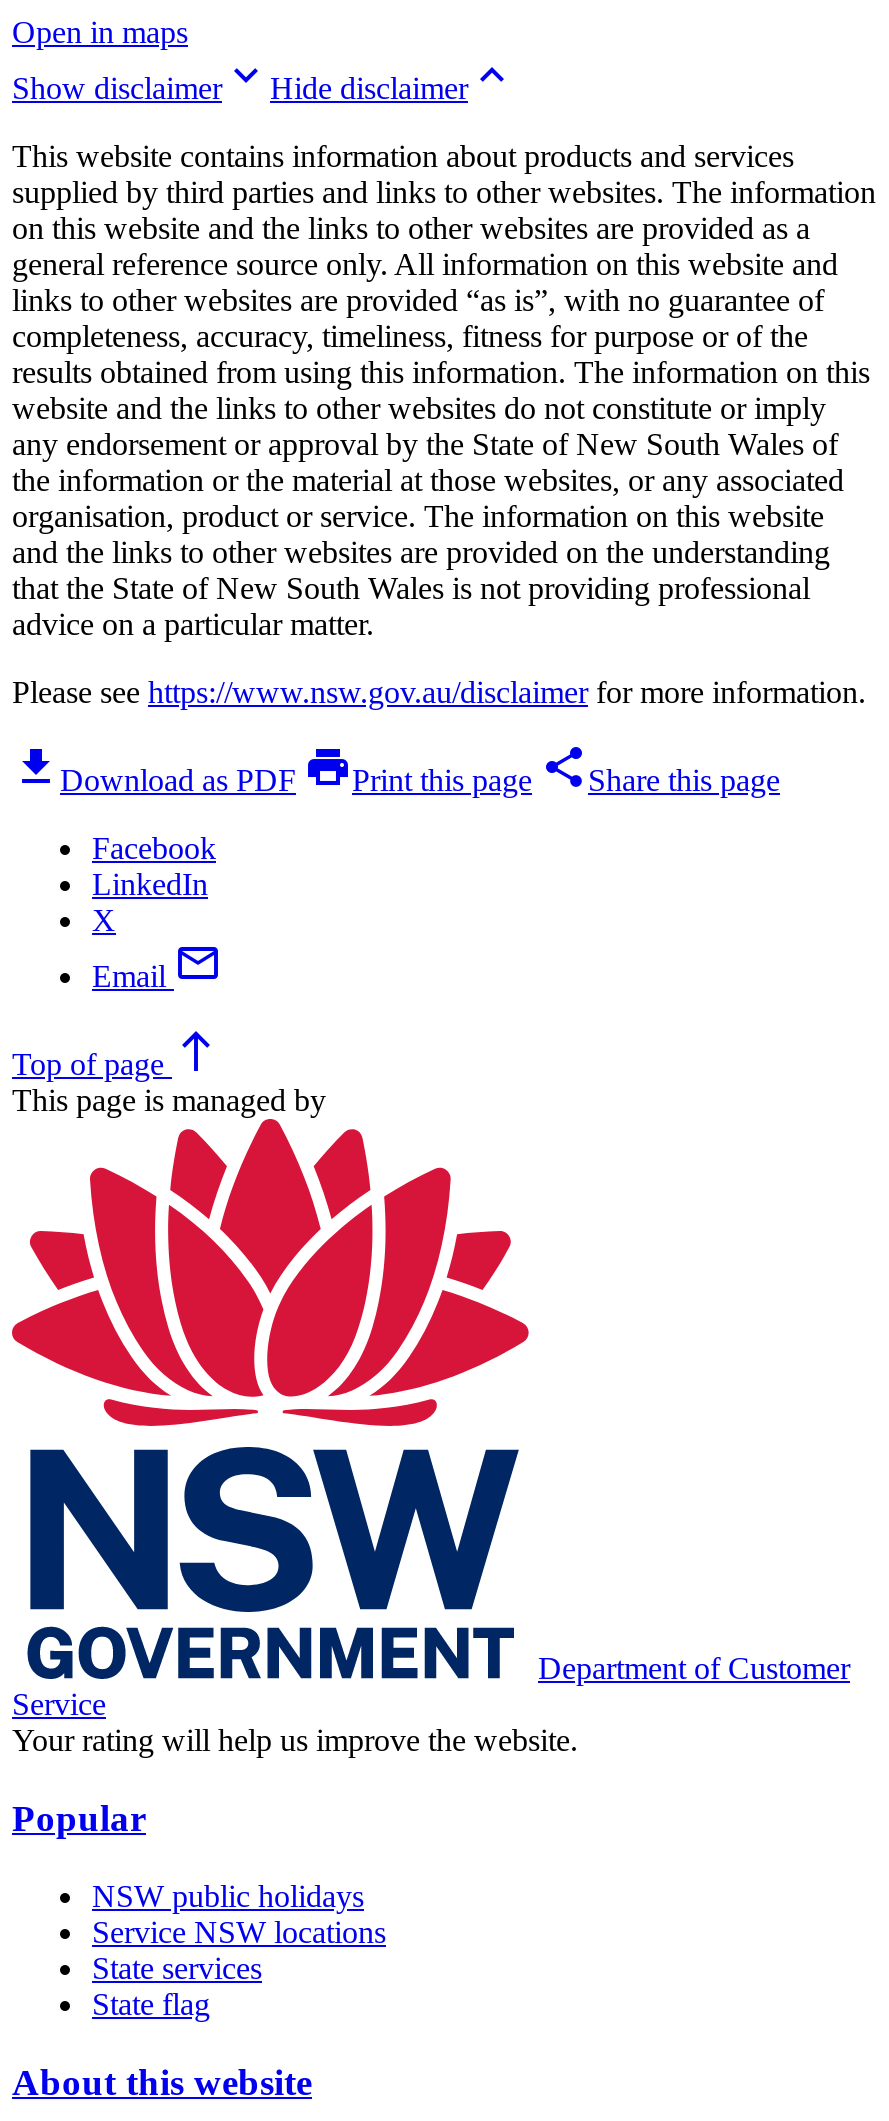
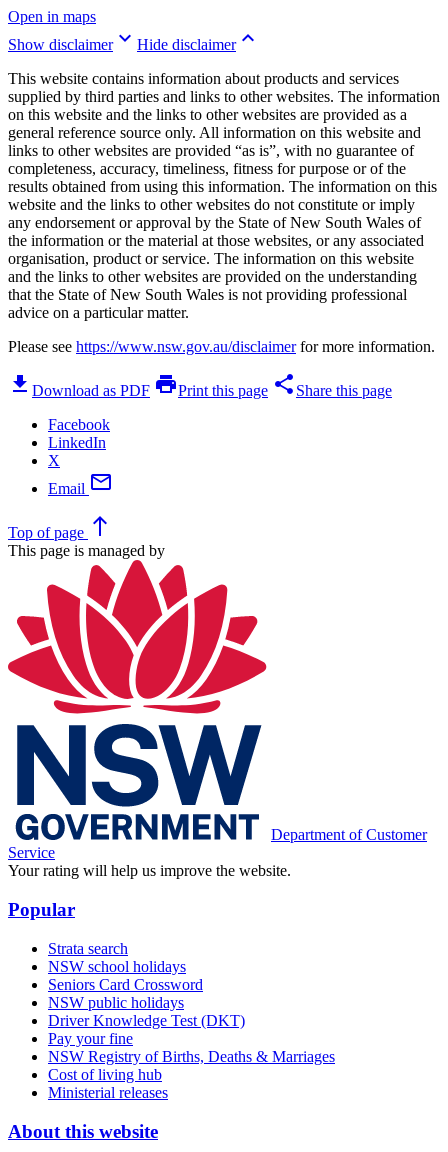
+ Strata search
+ NSW school holidays
+ Seniors Card Crossword

- Service NSW locations
- State services
- State flag
+ Driver Knowledge Test (DKT)
+ Pay your fine
+ NSW Registry of Births, Deaths & Marriages
+ Cost of living hub
+ Ministerial releases
